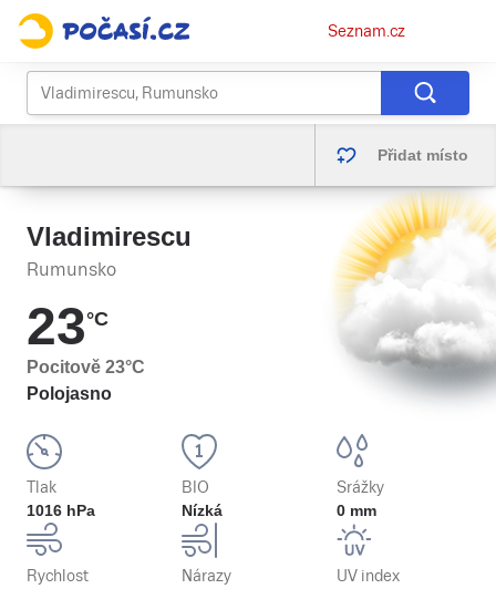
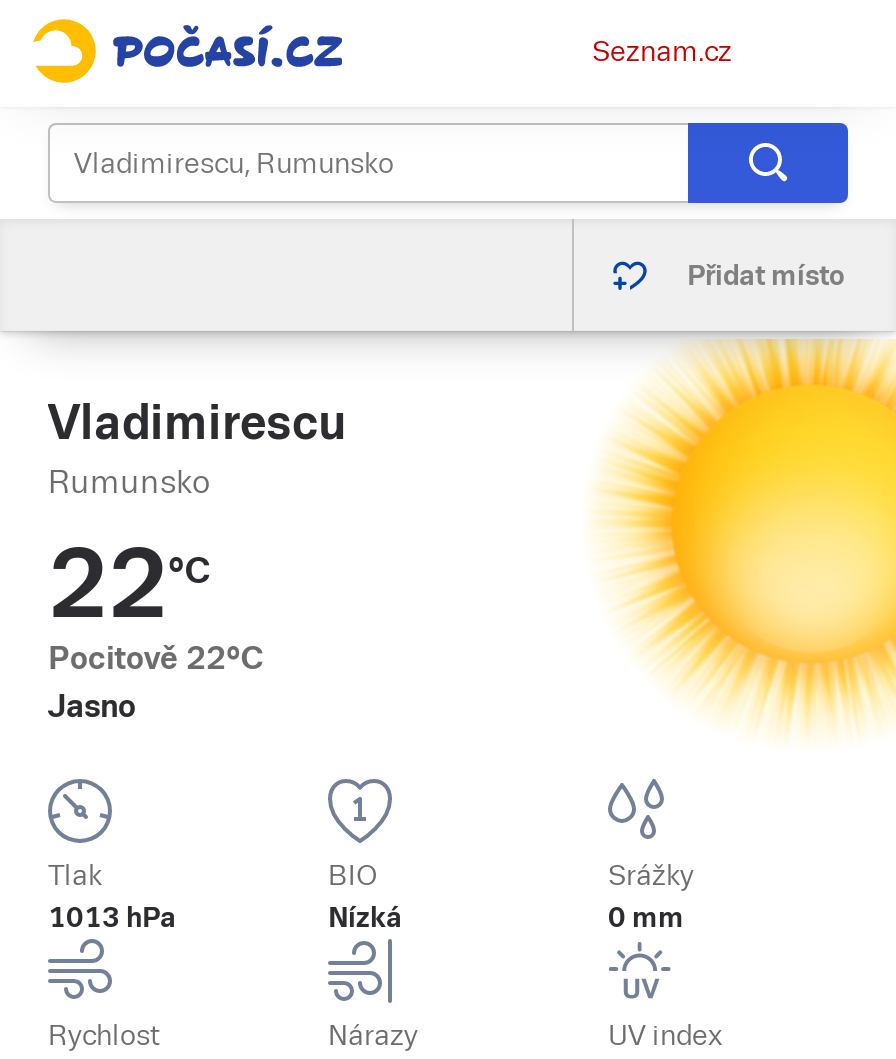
- [image]
+ [image]

- 23°C
- Pocitově 23°C
- Polojasno
+ 22°C
+ Pocitově 22°C
+ Jasno

- 1016 hPa
+ 1013 hPa
